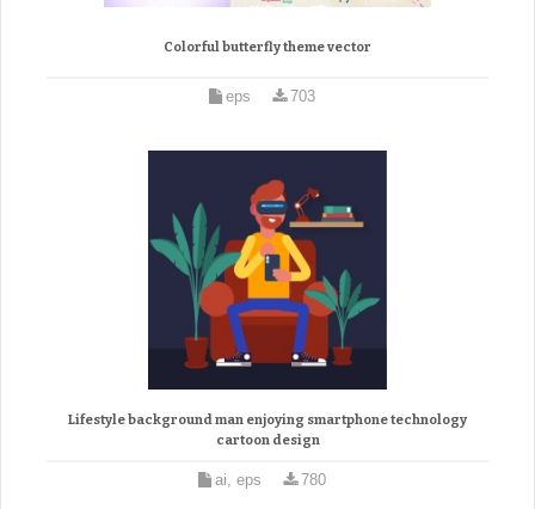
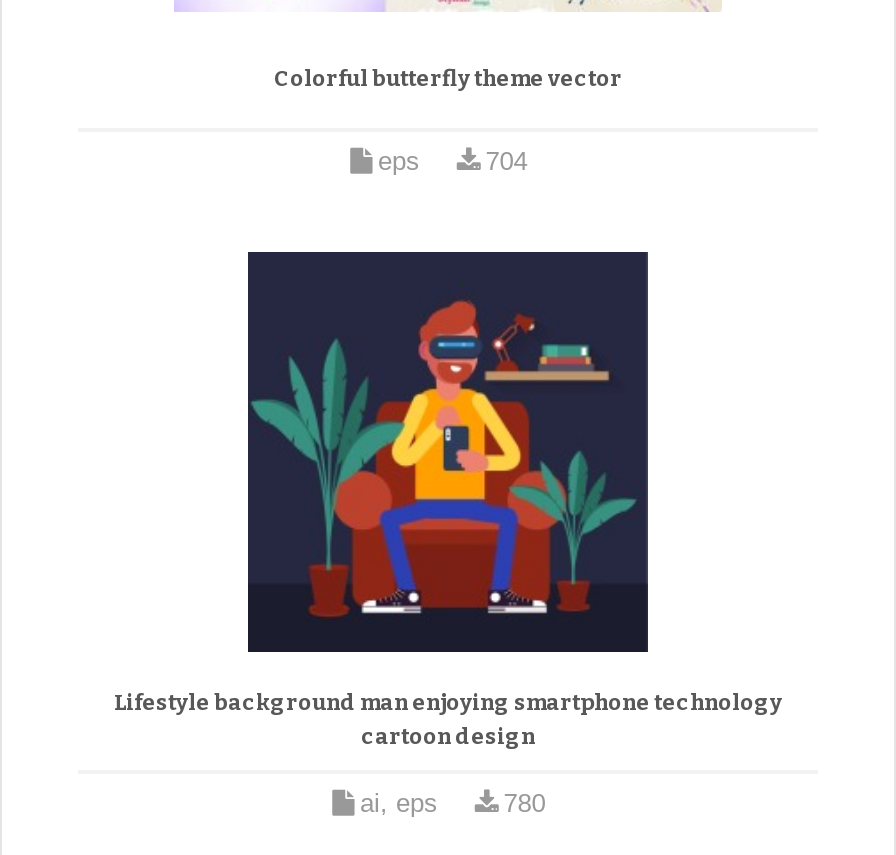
- 703
+ 704
